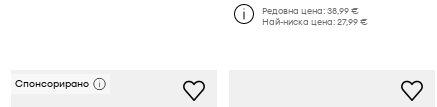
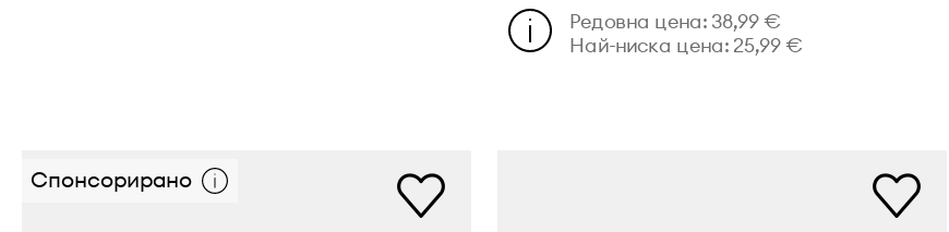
- Най-ниска цена: 27,99 €
+ Най-ниска цена: 25,99 €
